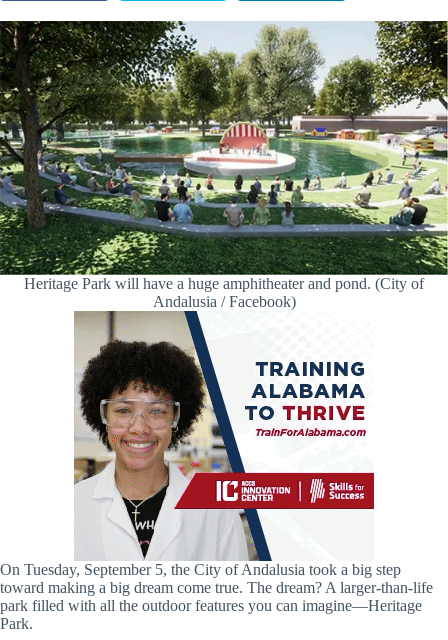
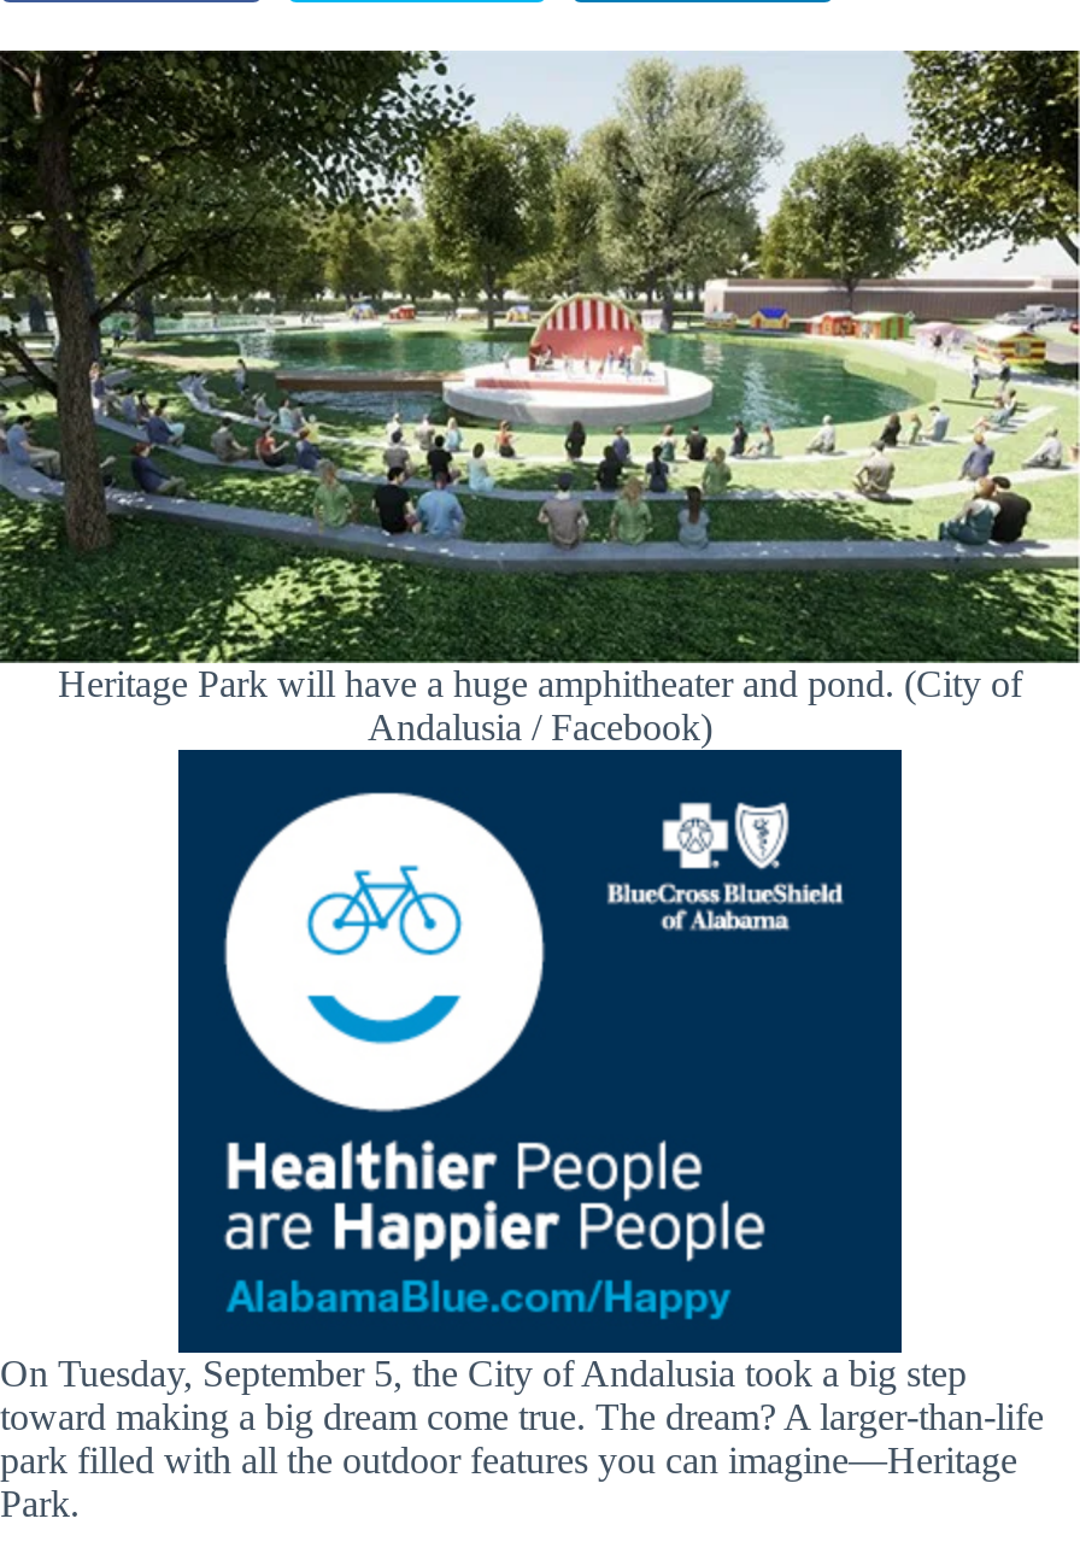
- [image]
+ [image]
